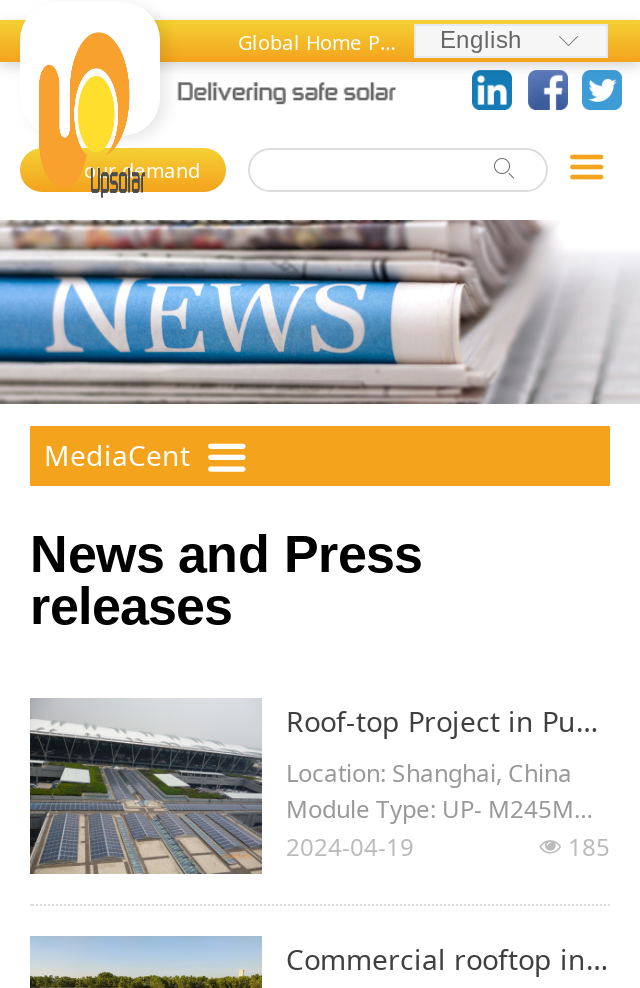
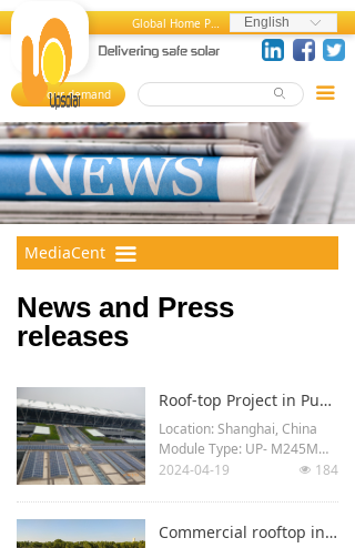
- 넶 185
+ 넶 184
